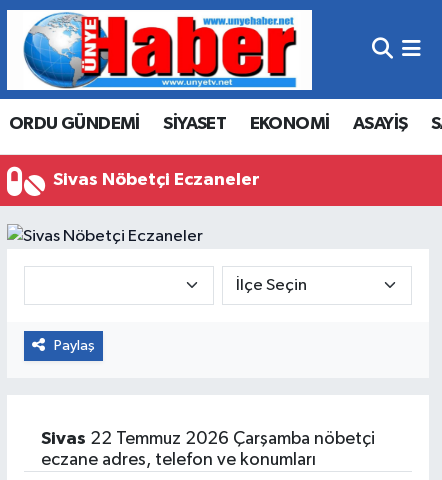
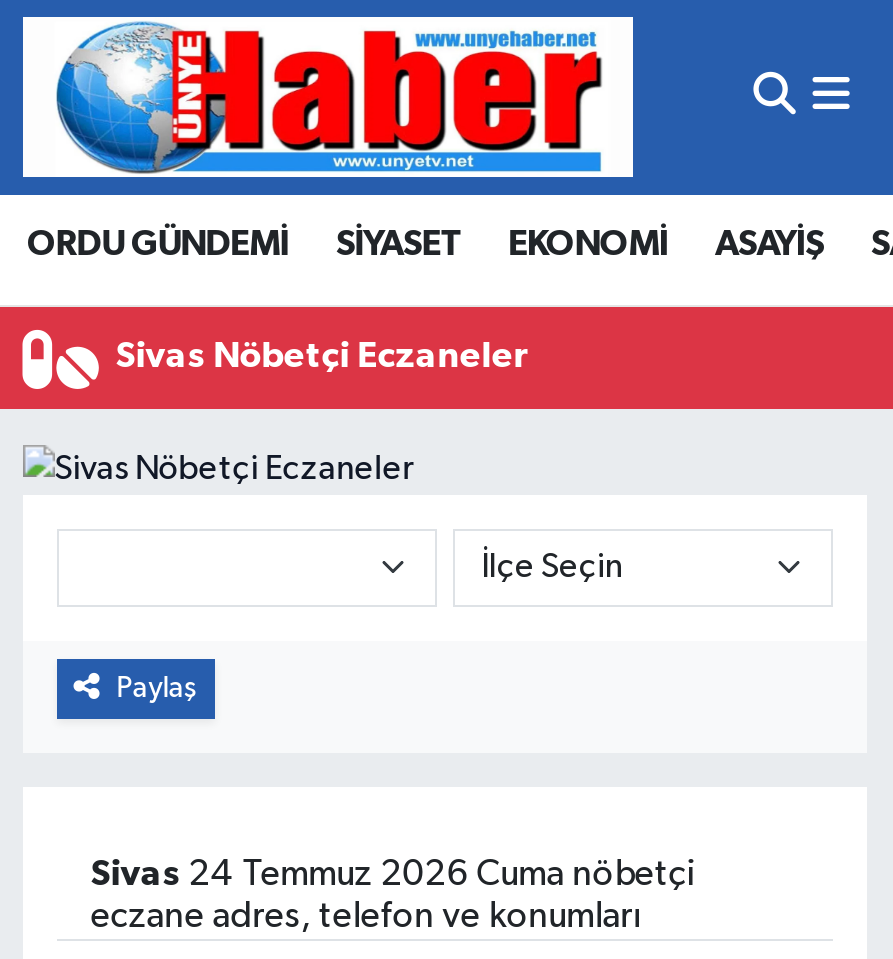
- Sivas 22 Temmuz 2026 Çarşamba nöbetçi
+ Sivas 24 Temmuz 2026 Cuma nöbetçi
